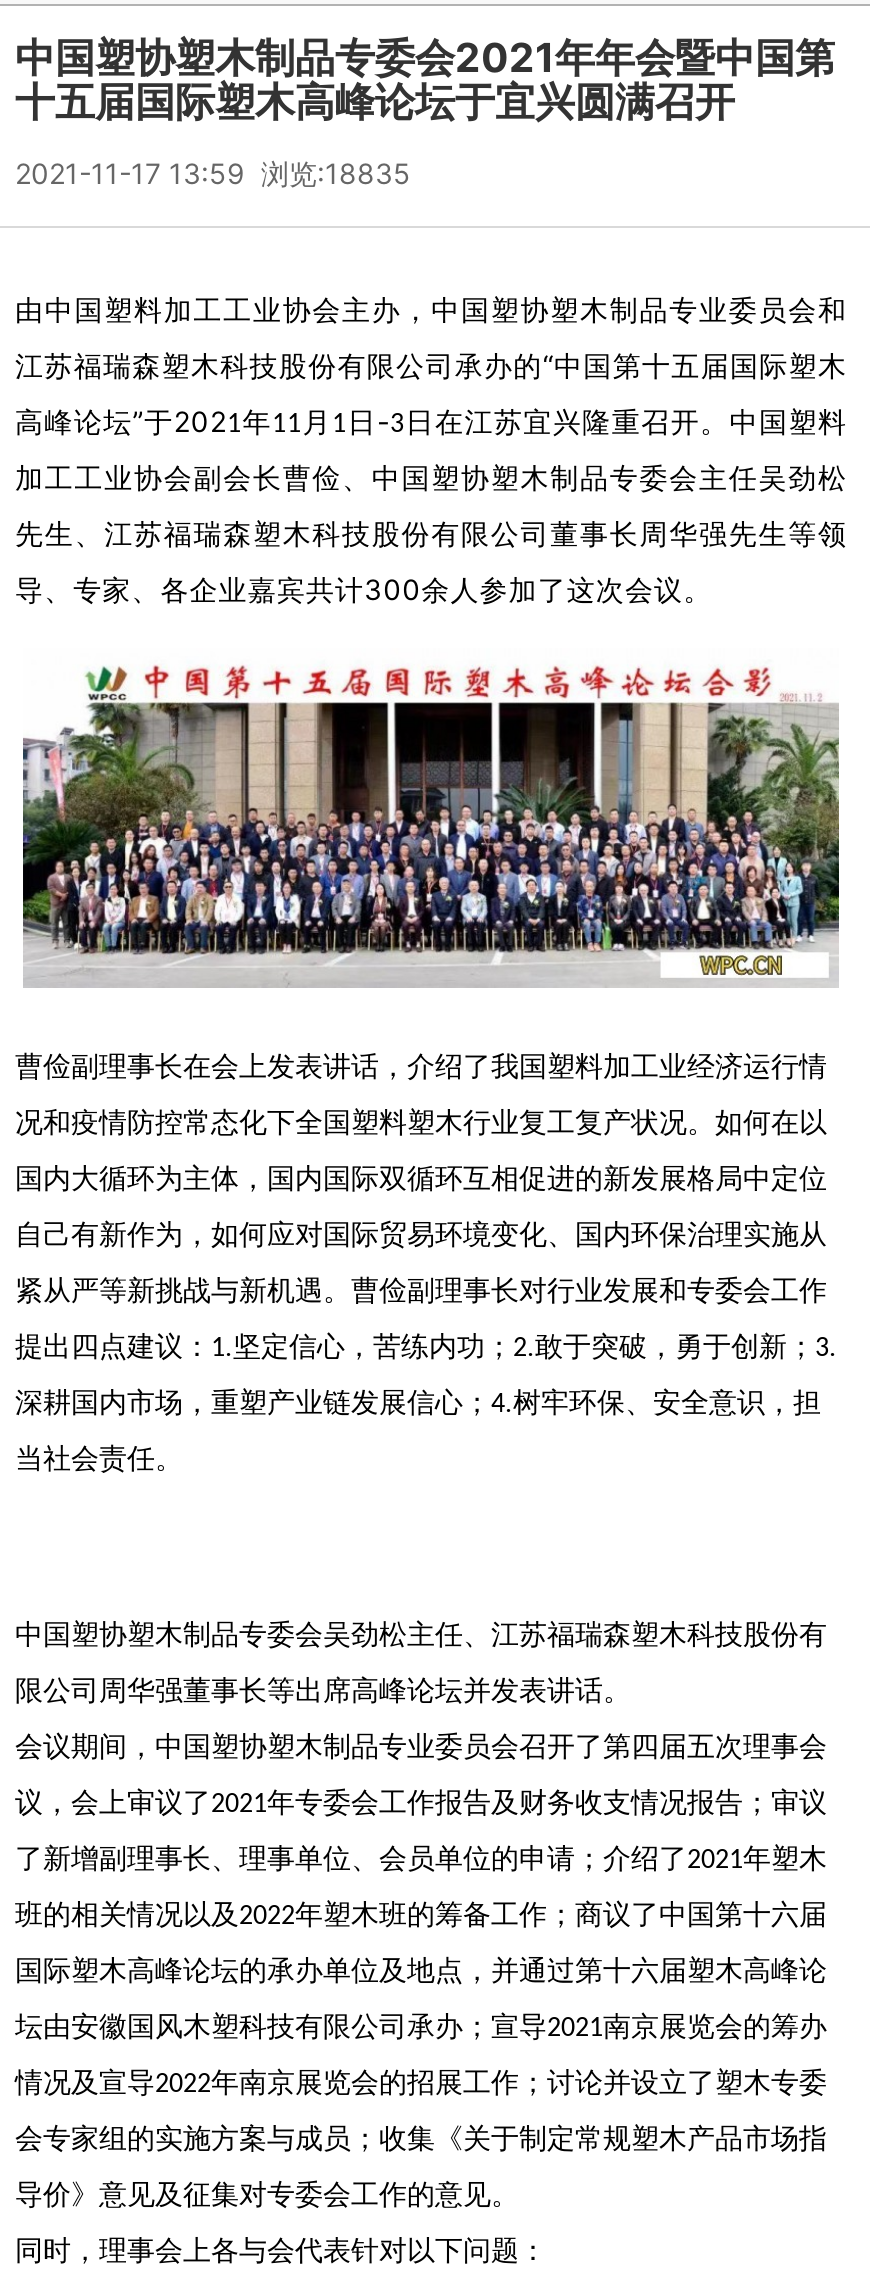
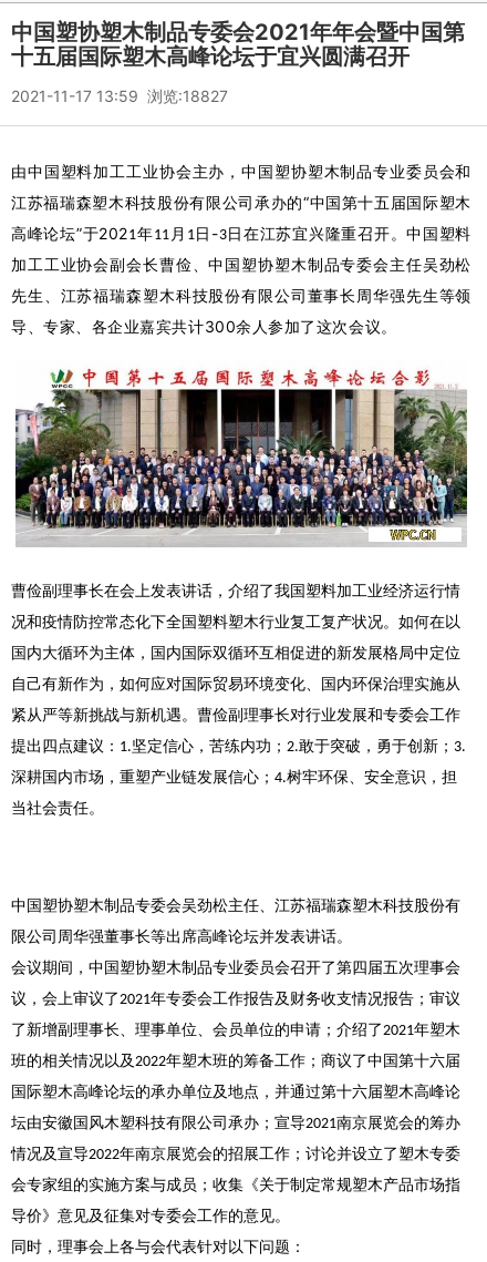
- 2021-11-17 13:59 浏览:18835
+ 2021-11-17 13:59 浏览:18827
